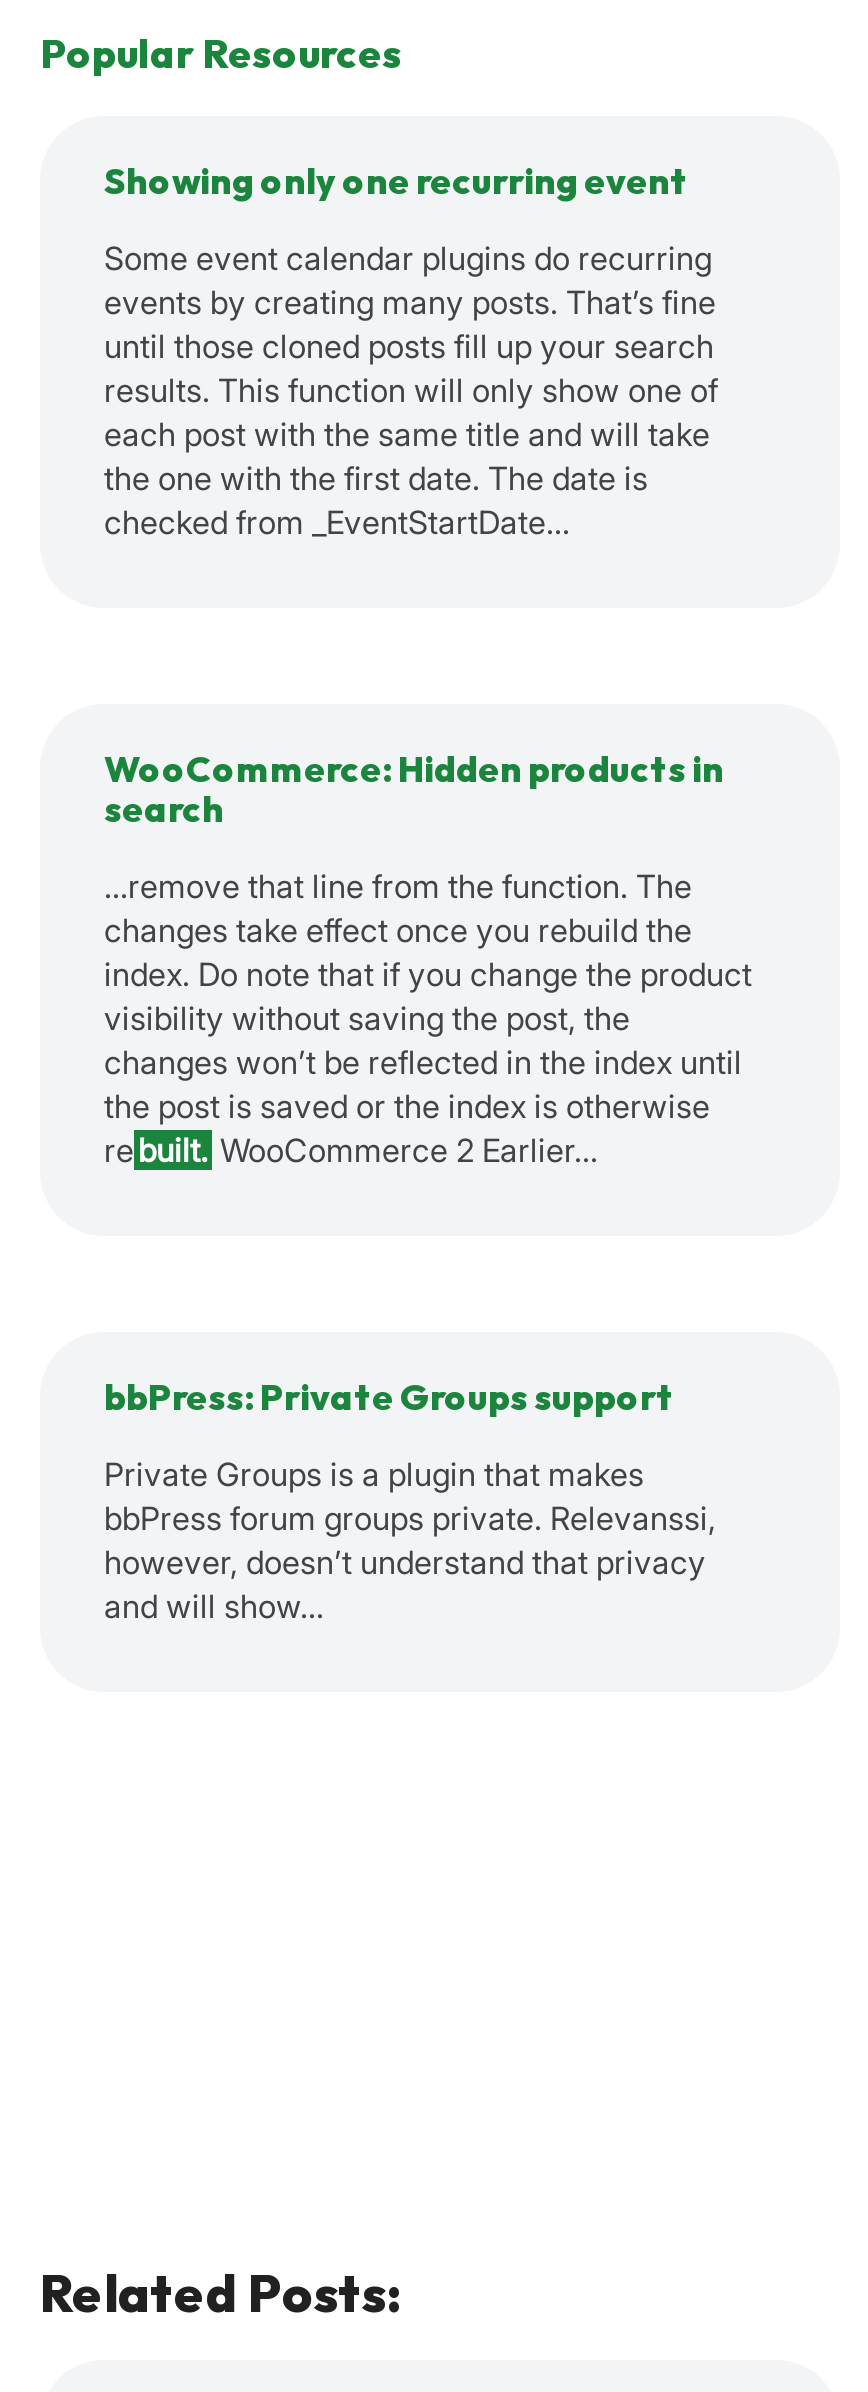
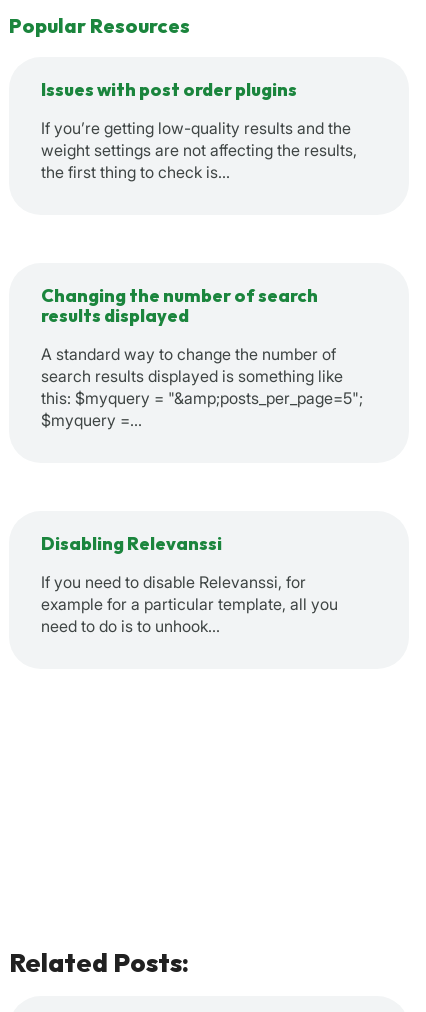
- Showing only one recurring event
+ Issues with post order plugins

- Some event calendar plugins do recurring
- events by creating many posts. That’s fine
- until those cloned posts fill up your search
- results. This function will only show one of
- each post with the same title and will take
- the one with the first date. The date is
- checked from _EventStartDate…
+ If you’re getting low-quality results and the
+ weight settings are not affecting the results,
+ the first thing to check is…

- WooCommerce: Hidden products in
- search
+ Changing the number of search
+ results displayed

- …remove that line from the function. The
- changes take effect once you rebuild the
- index. Do note that if you change the product
- visibility without saving the post, the
- changes won’t be reflected in the index until
- the post is saved or the index is otherwise
- re built. WooCommerce 2 Earlier…
+ A standard way to change the number of
+ search results displayed is something like
+ this: $myquery = "&amp;posts_per_page=5";
+ $myquery =…

- bbPress: Private Groups support
+ Disabling Relevanssi

- Private Groups is a plugin that makes
- bbPress forum groups private. Relevanssi,
- however, doesn’t understand that privacy
- and will show…
+ If you need to disable Relevanssi, for
+ example for a particular template, all you
+ need to do is to unhook…
